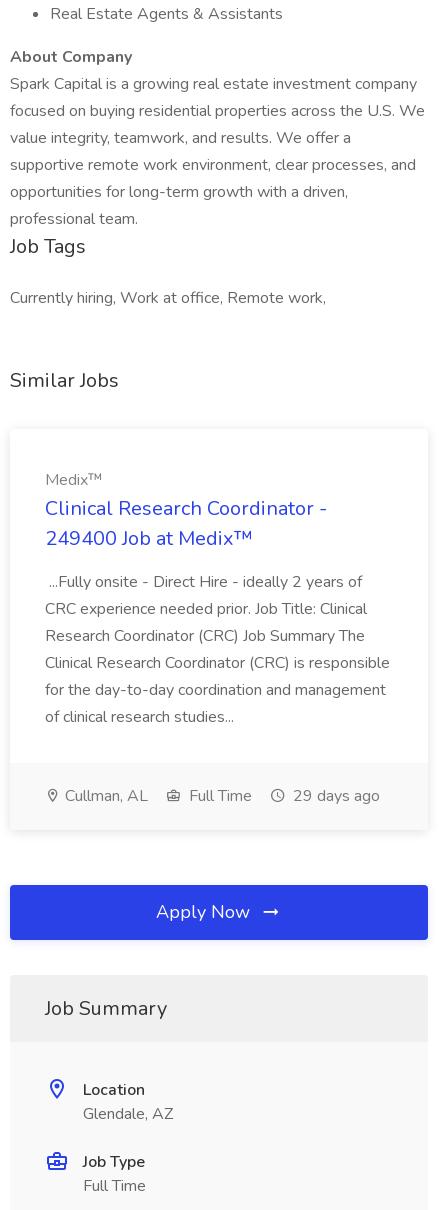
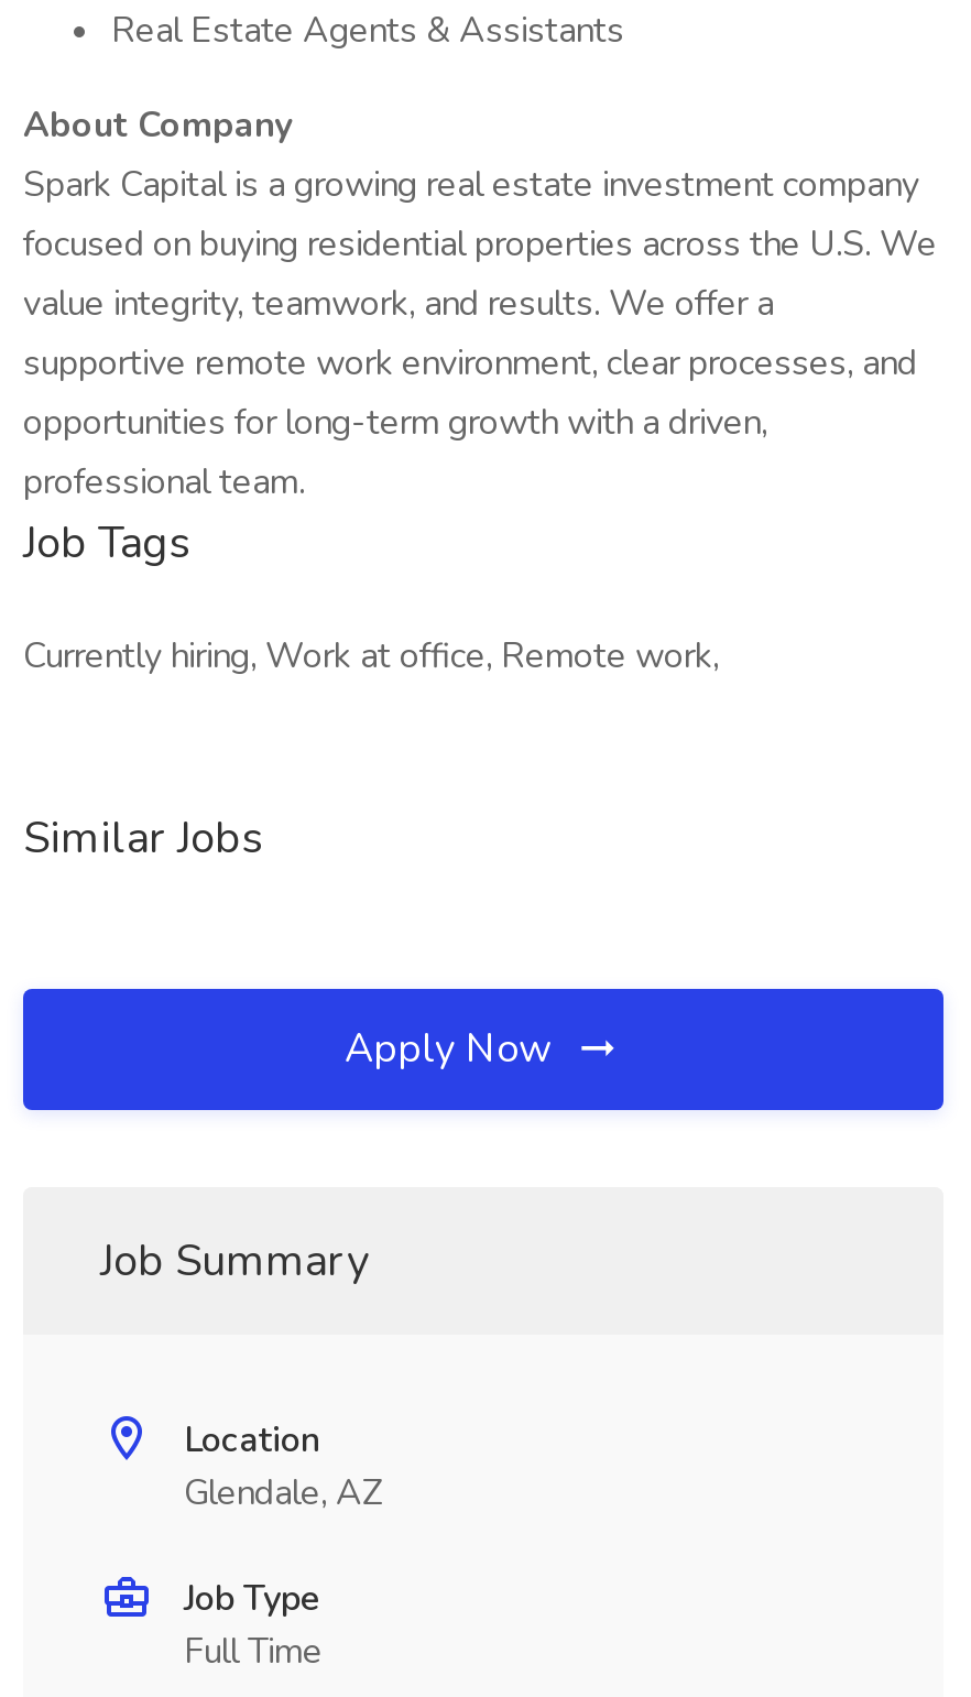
- Medix™
- Clinical Research Coordinator -
- 249400 Job at Medix™
- ...Fully onsite - Direct Hire - ideally 2 years of
- CRC experience needed prior. Job Title: Clinical
- Research Coordinator (CRC) Job Summary The
- Clinical Research Coordinator (CRC) is responsible
- for the day-to-day coordination and management
- of clinical research studies...

- Cullman, AL
- Full Time
- 29 days ago
